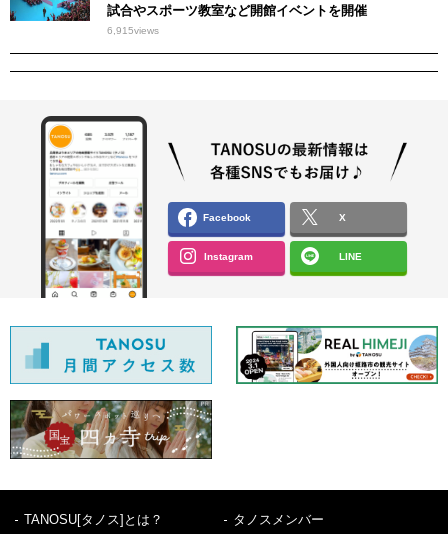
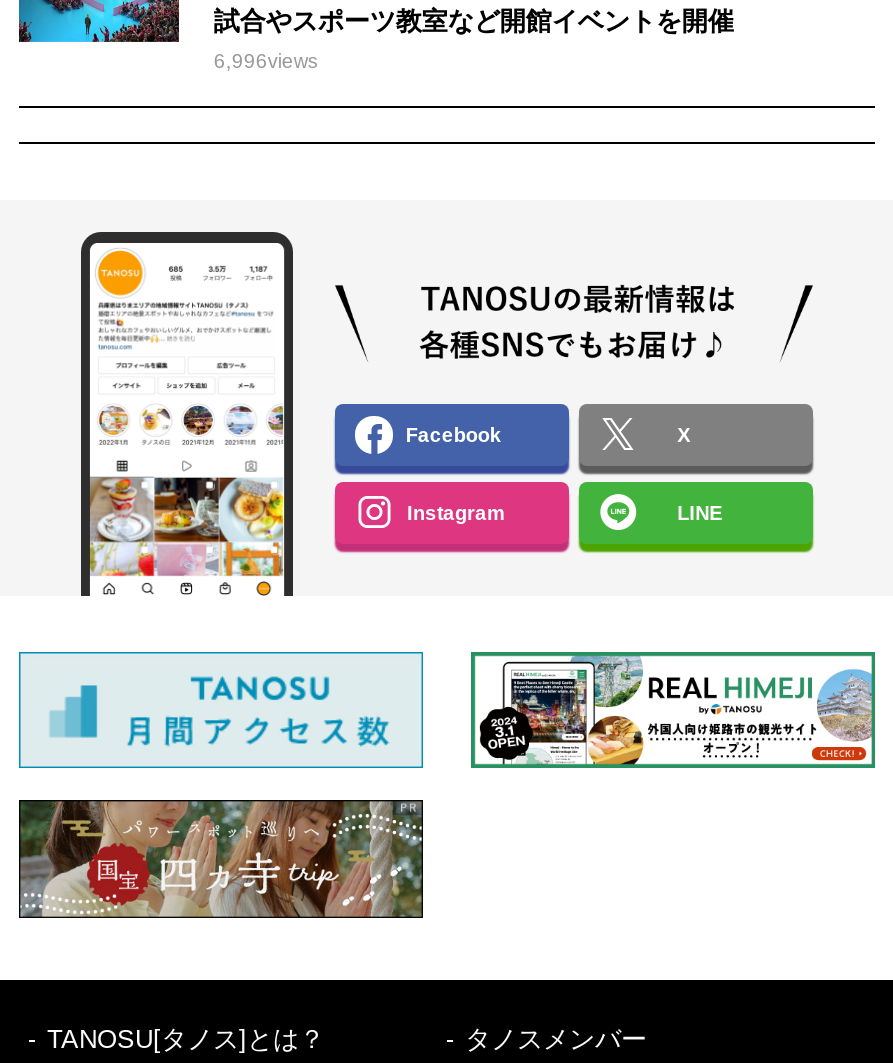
- 6,915views
+ 6,996views
